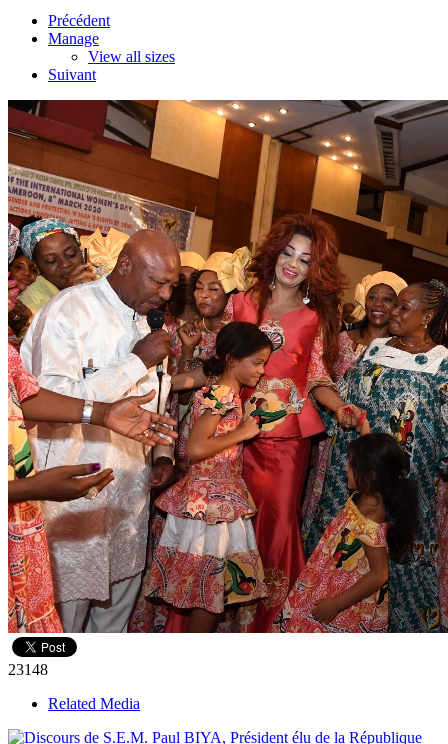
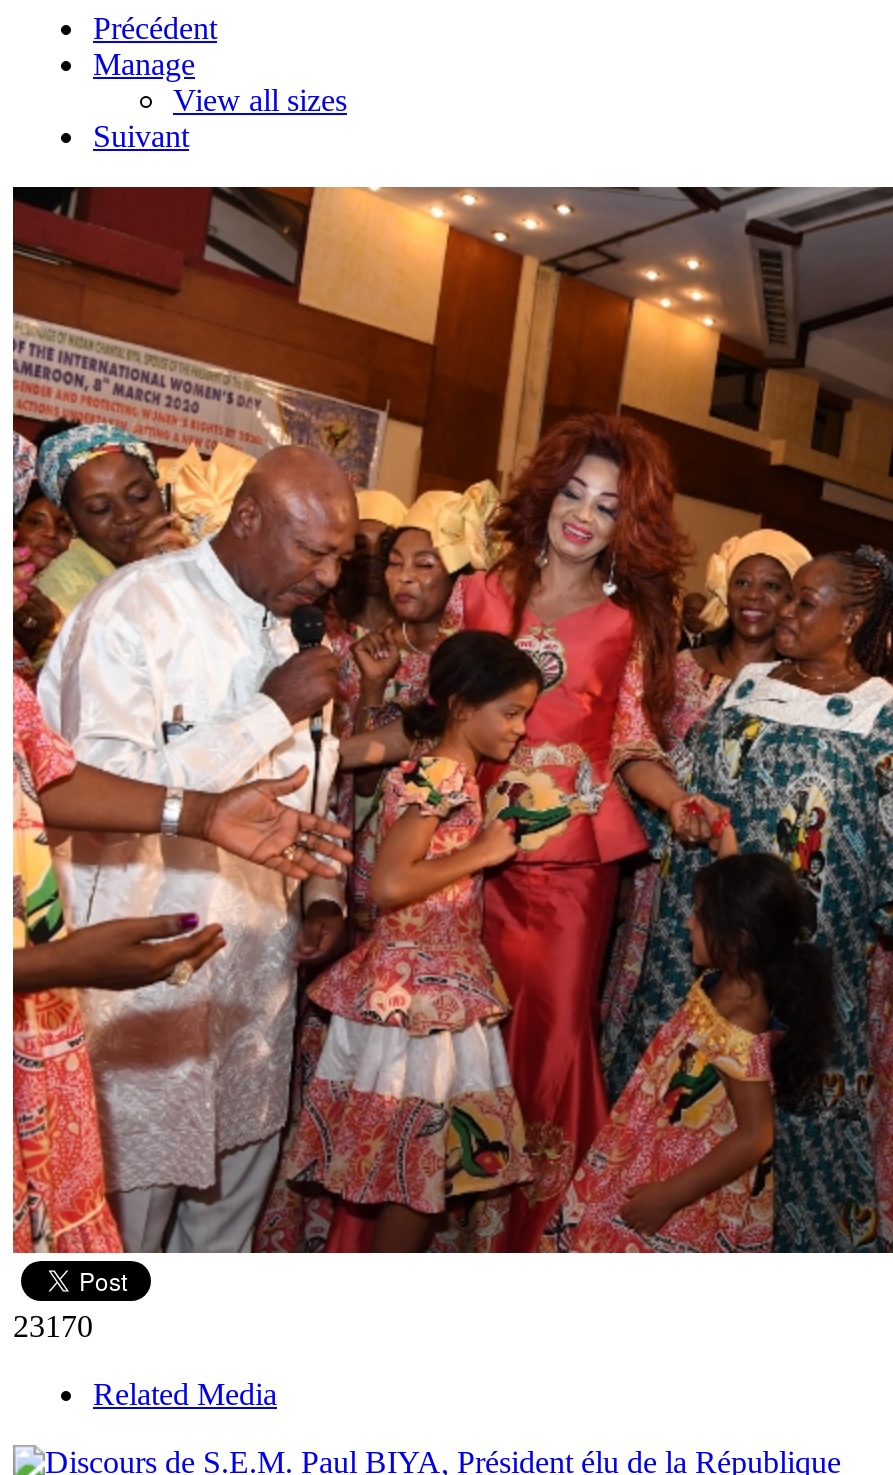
- 23148
+ 23170
